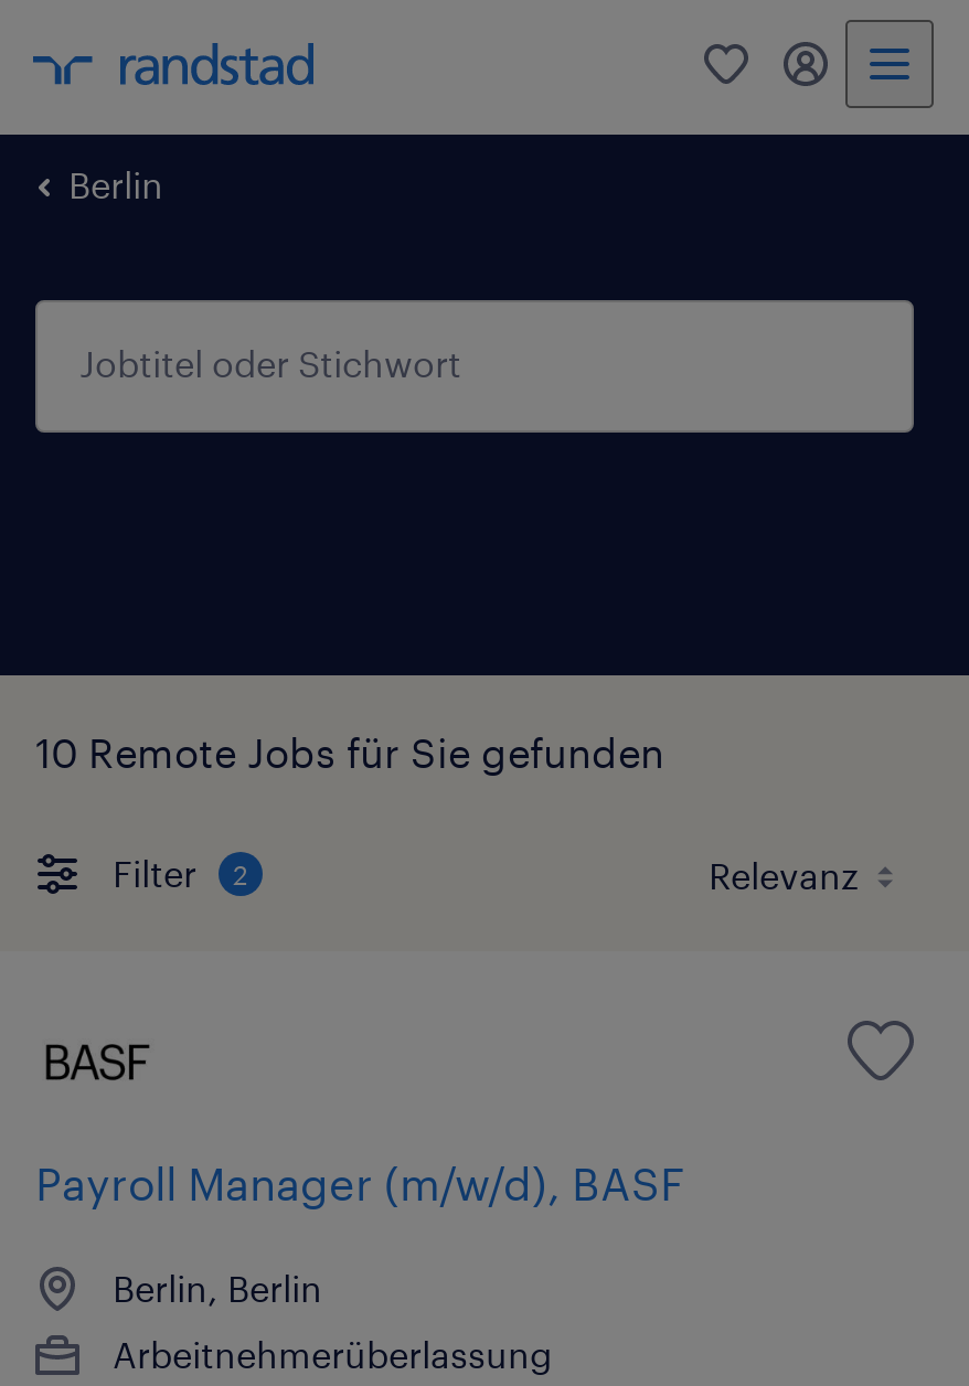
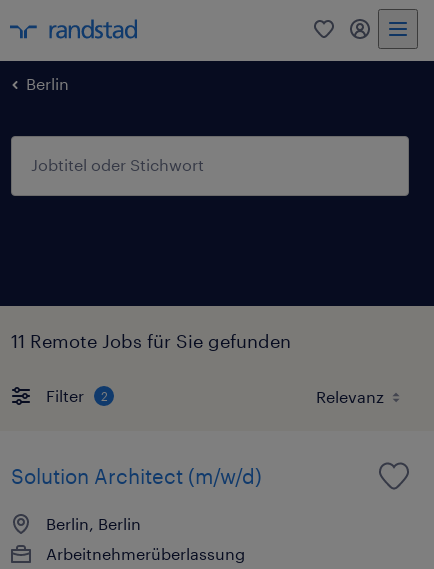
- 10 Remote Jobs für Sie gefunden
+ 11 Remote Jobs für Sie gefunden

- Payroll Manager (m/w/d), BASF
+ Solution Architect (m/w/d)
